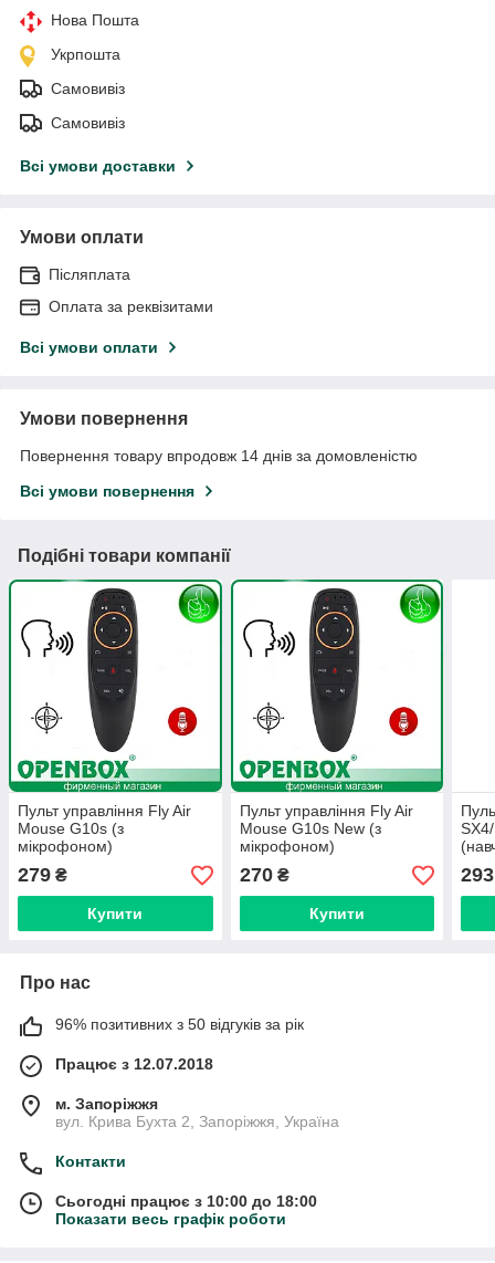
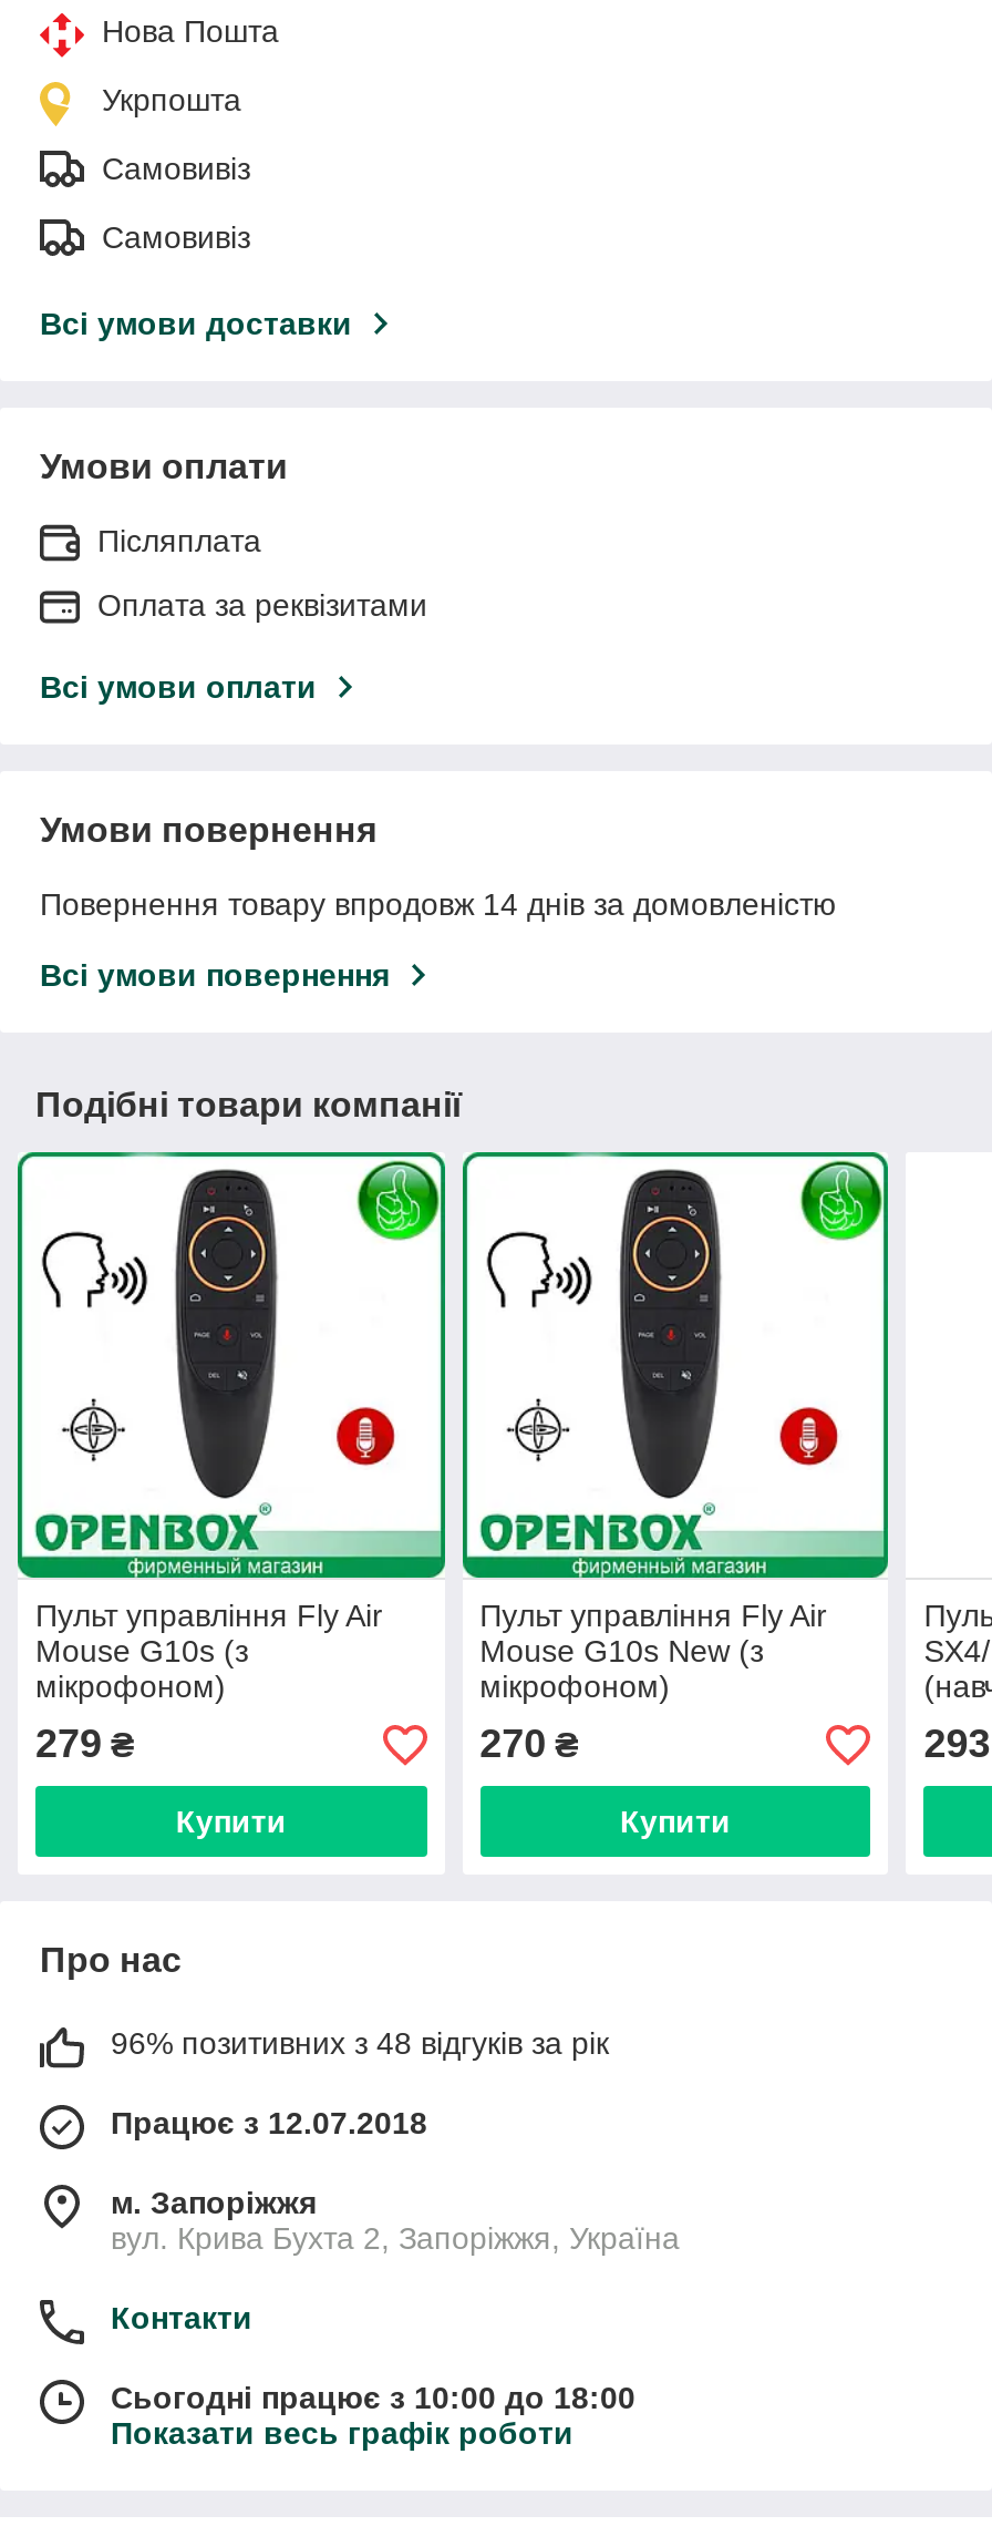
- 96% позитивних з 50 відгуків за рік
+ 96% позитивних з 48 відгуків за рік
